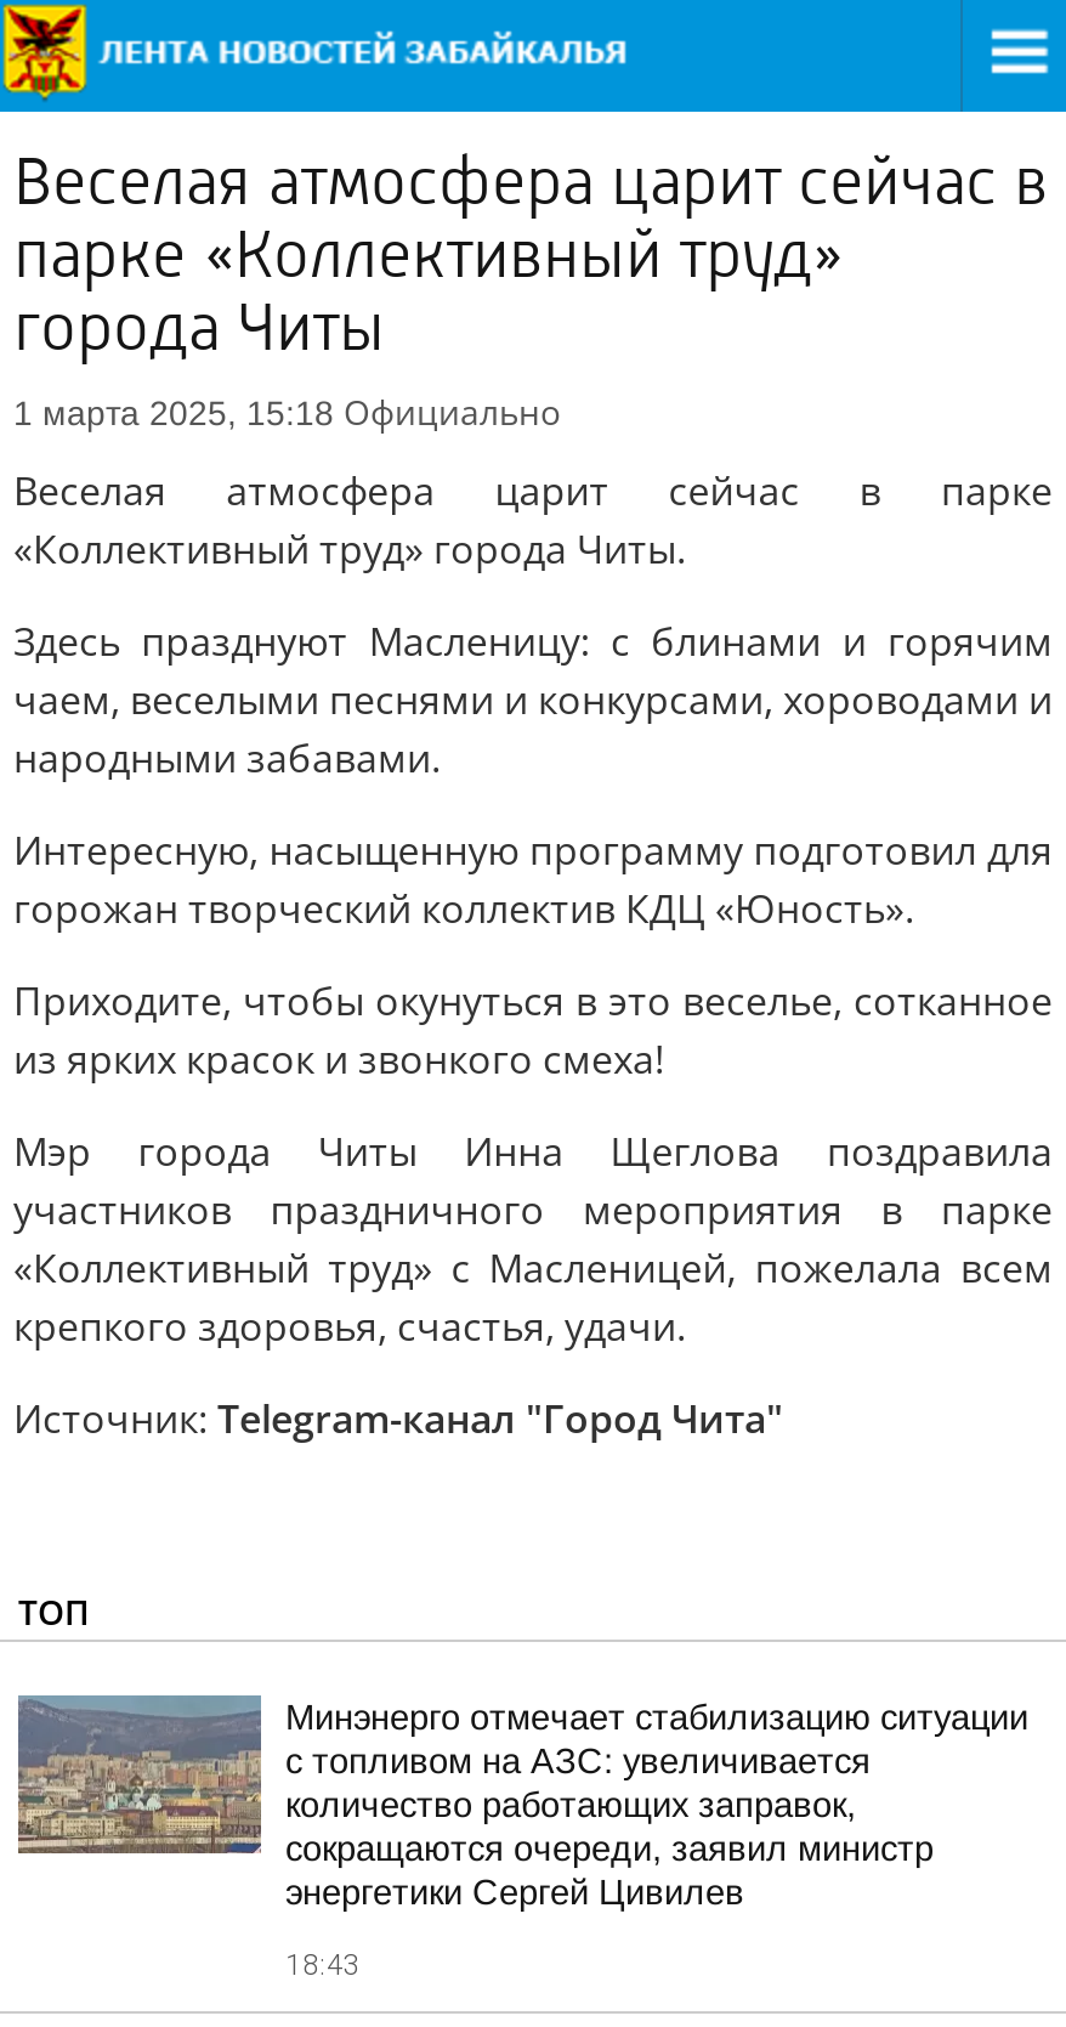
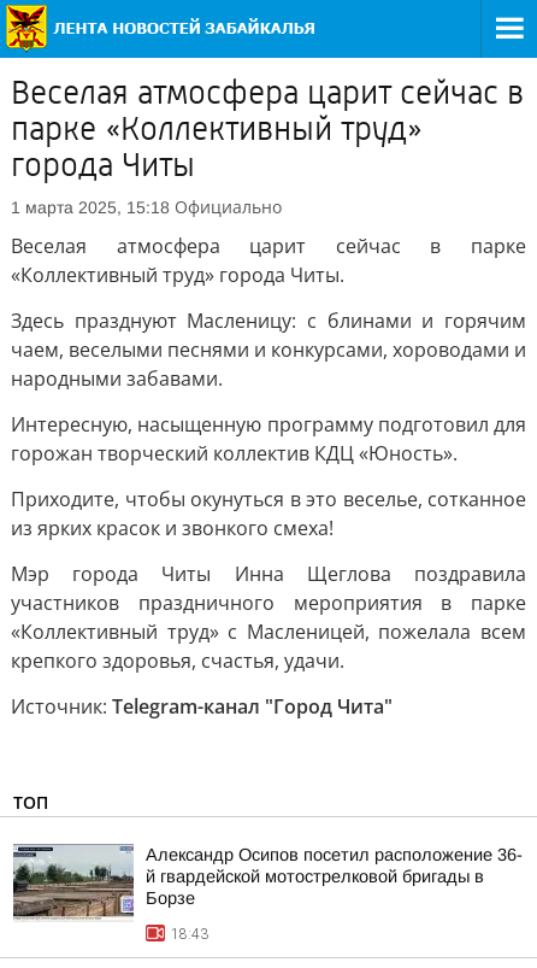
- [image]
- Минэнерго отмечает стабилизацию ситуации
- с топливом на АЗС: увеличивается
- количество работающих заправок,
- сокращаются очереди, заявил министр
- энергетики Сергей Цивилев
+ [image]
+ Александр Осипов посетил расположение 36-
+ й гвардейской мотострелковой бригады в
+ Борзе
